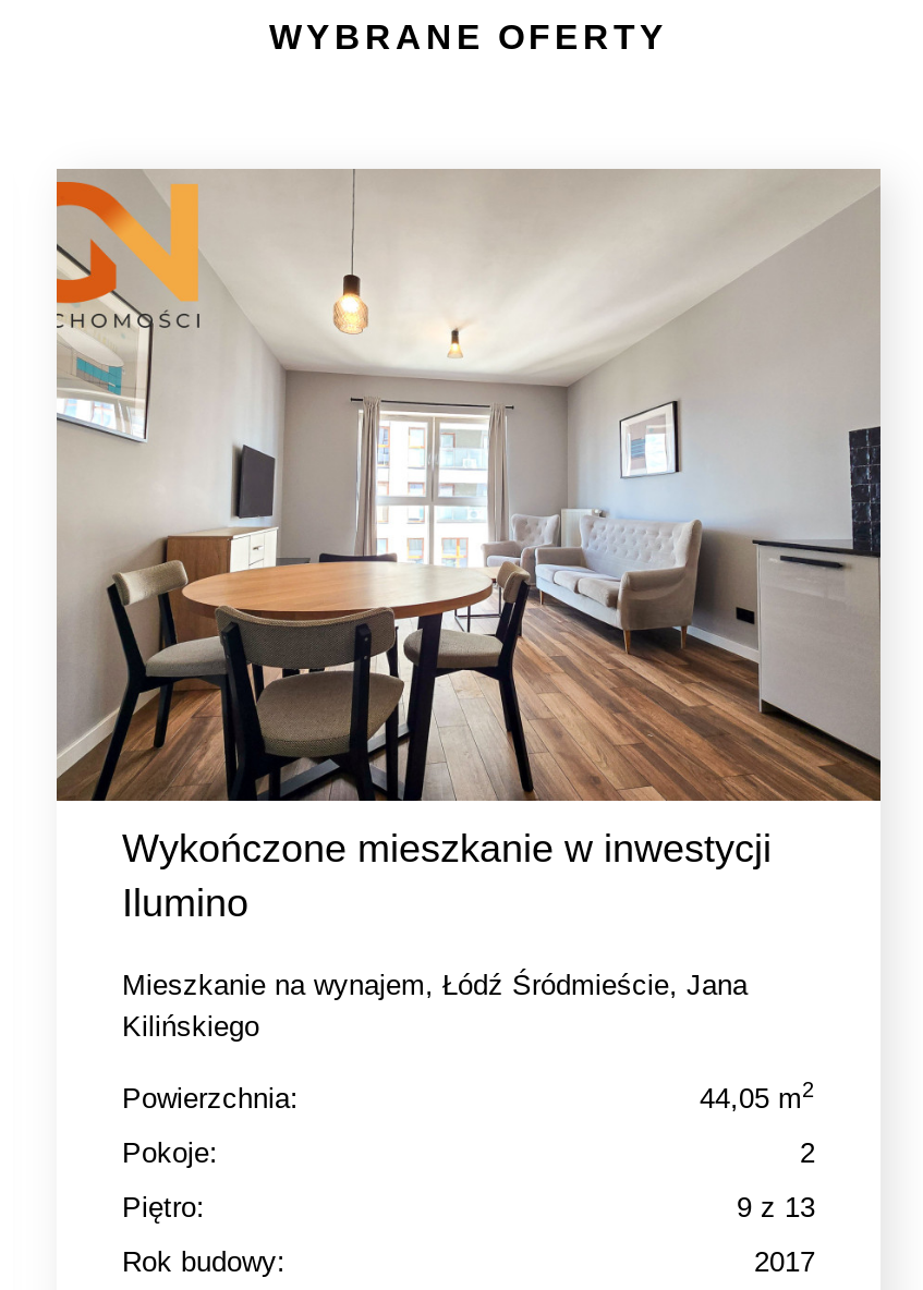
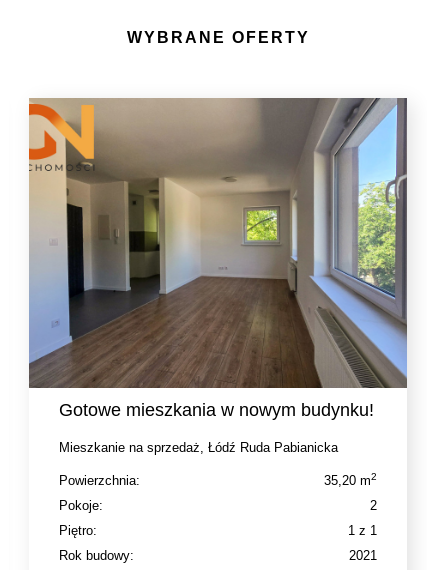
- [image]
- Wykończone mieszkanie w inwestycji
- Ilumino
+ [image]
+ Gotowe mieszkania w nowym budynku!

- Mieszkanie na wynajem, Łódź Śródmieście, Jana
- Kilińskiego
+ Mieszkanie na sprzedaż, Łódź Ruda Pabianicka

- 44,05 m2
+ 35,20 m2

- 9 z 13
+ 1 z 1

- 2017
+ 2021
